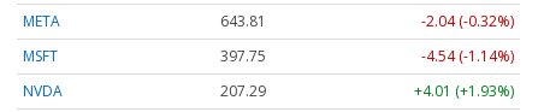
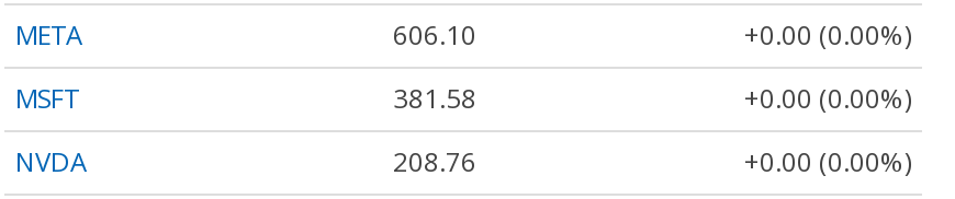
- 643.81
+ 606.10

- -2.04 (-0.32%)
+ +0.00 (0.00%)

- 397.75
+ 381.58

- -4.54 (-1.14%)
+ +0.00 (0.00%)

- 207.29
+ 208.76

- +4.01 (+1.93%)
+ +0.00 (0.00%)
